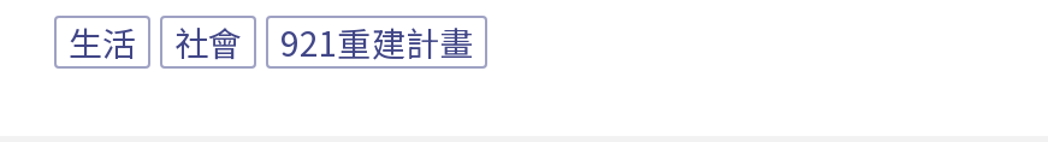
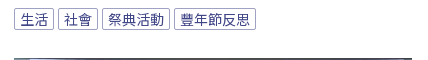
- 921重建計畫
+ 祭典活動
+ 豐年節反思
